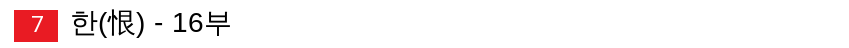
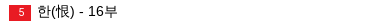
- 7
+ 5
